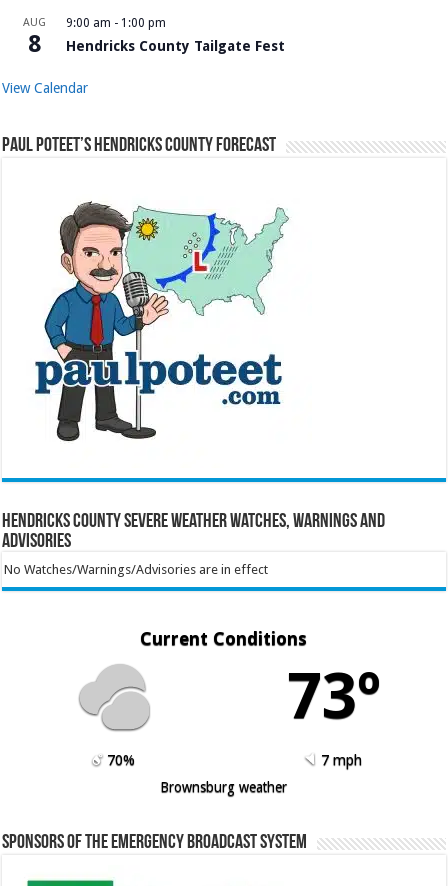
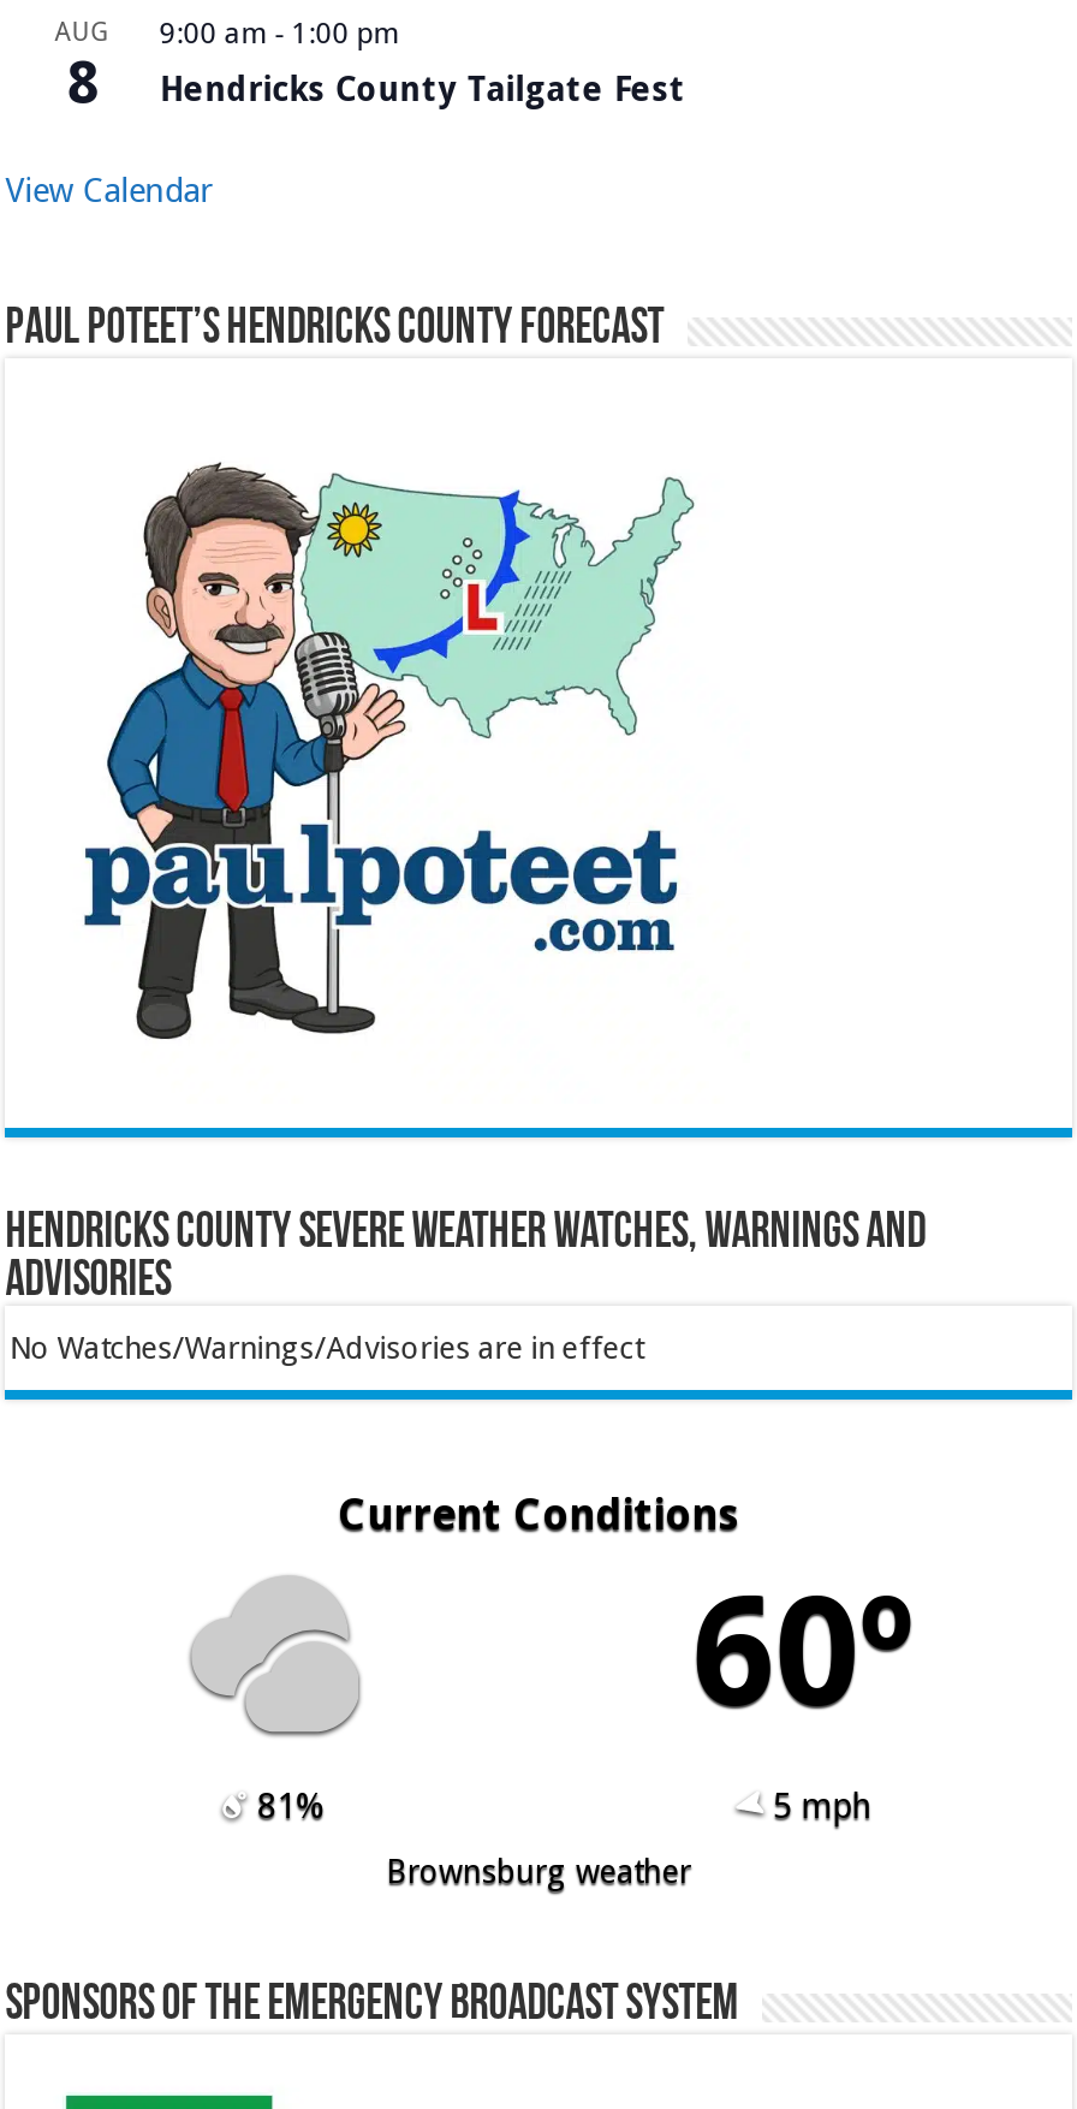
- 73º
- 70%
- 7 mph
+ 60º
+ 81%
+ 5 mph
